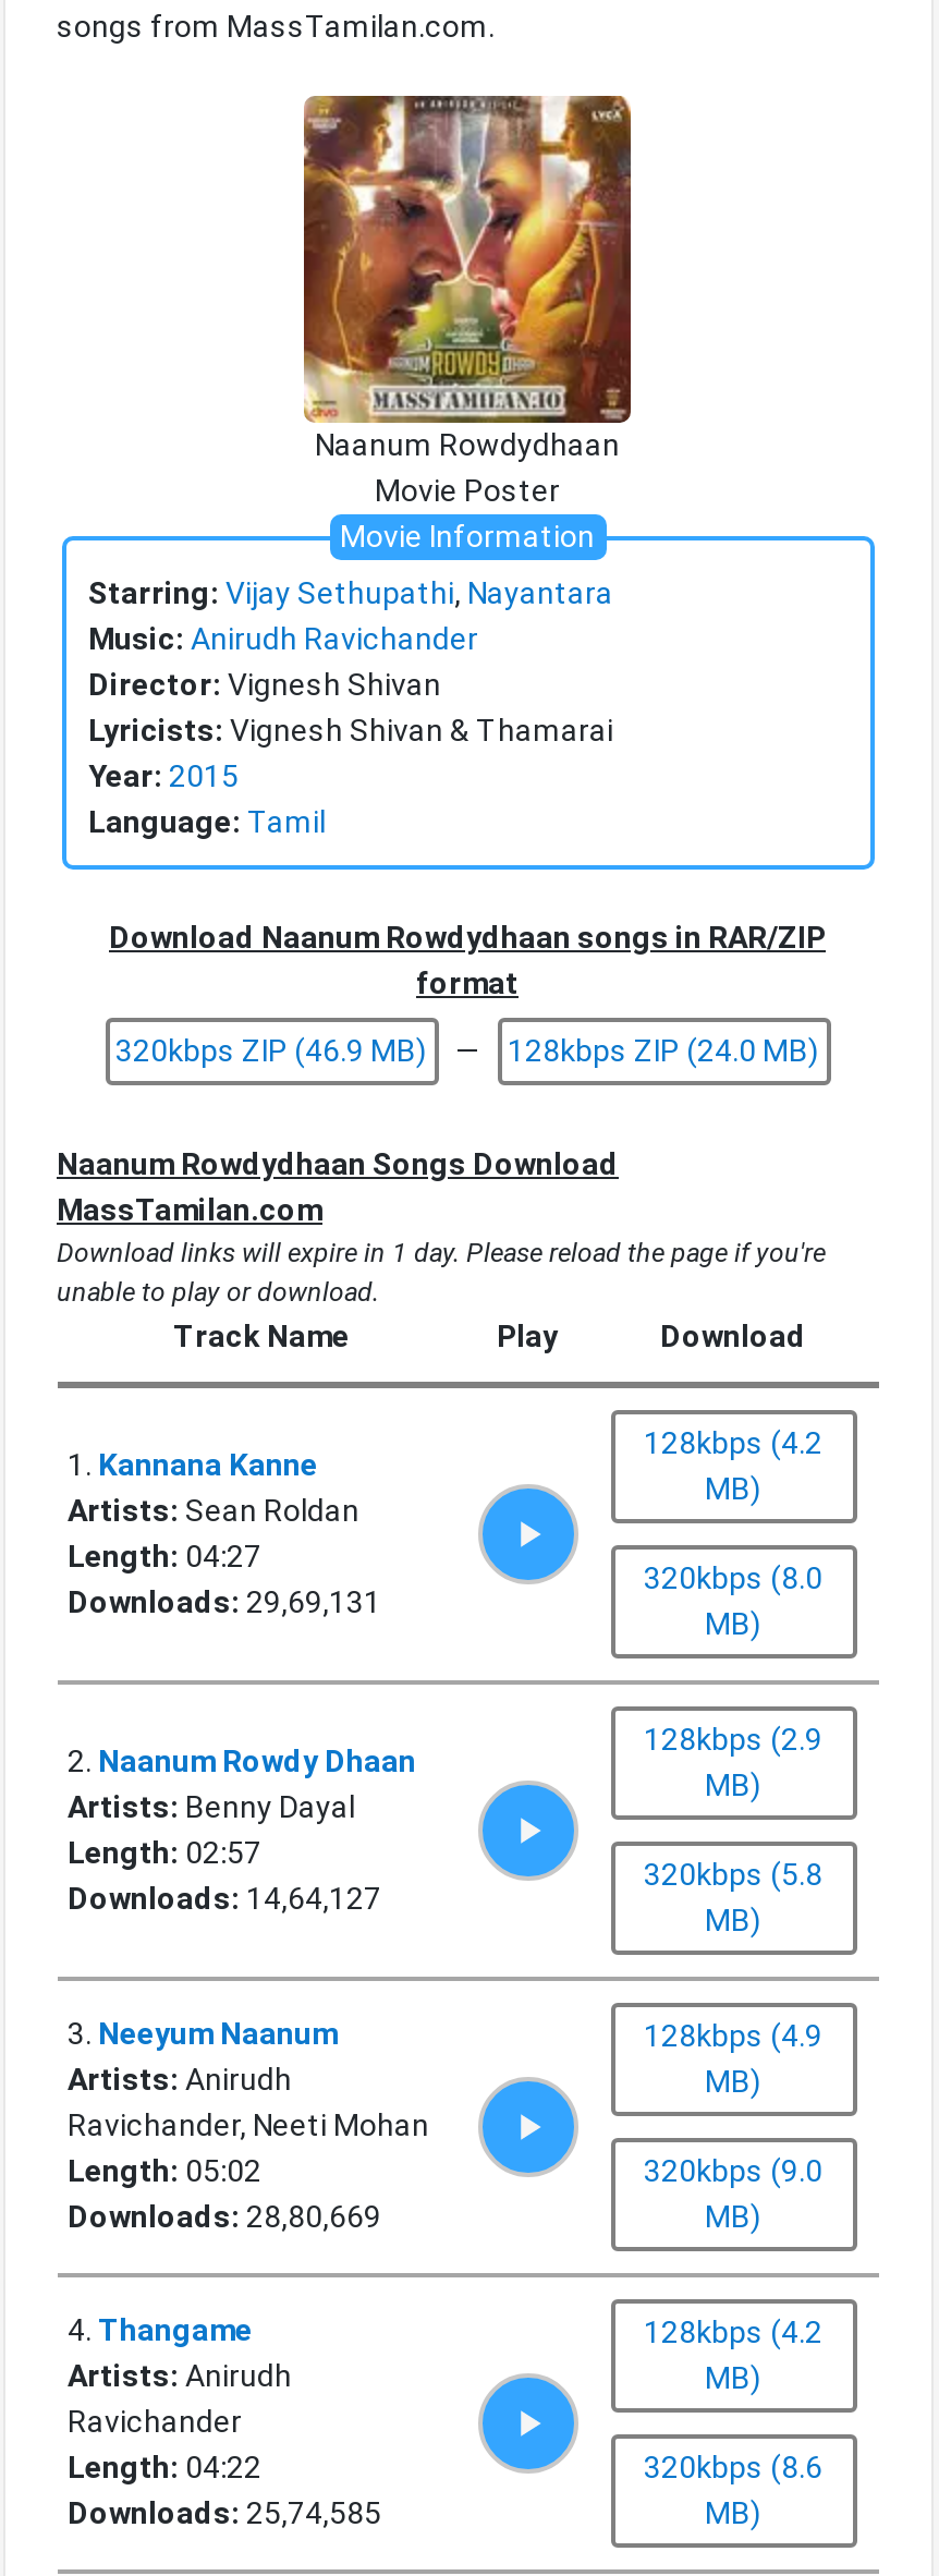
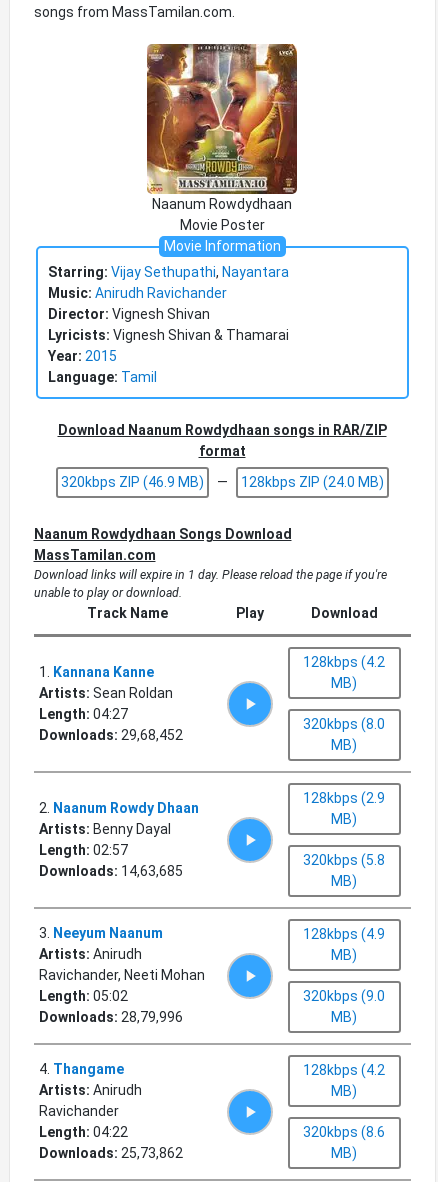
- Downloads: 29,69,131
+ Downloads: 29,68,452

- Downloads: 14,64,127
+ Downloads: 14,63,685

- Downloads: 28,80,669
+ Downloads: 28,79,996

- Downloads: 25,74,585
+ Downloads: 25,73,862
